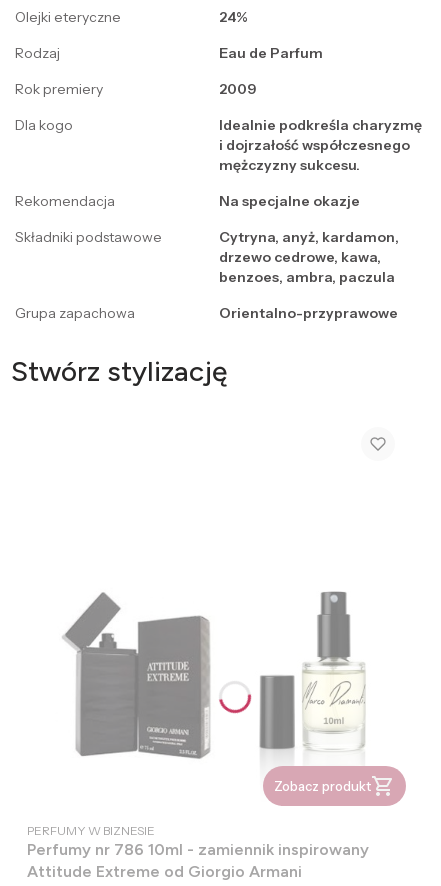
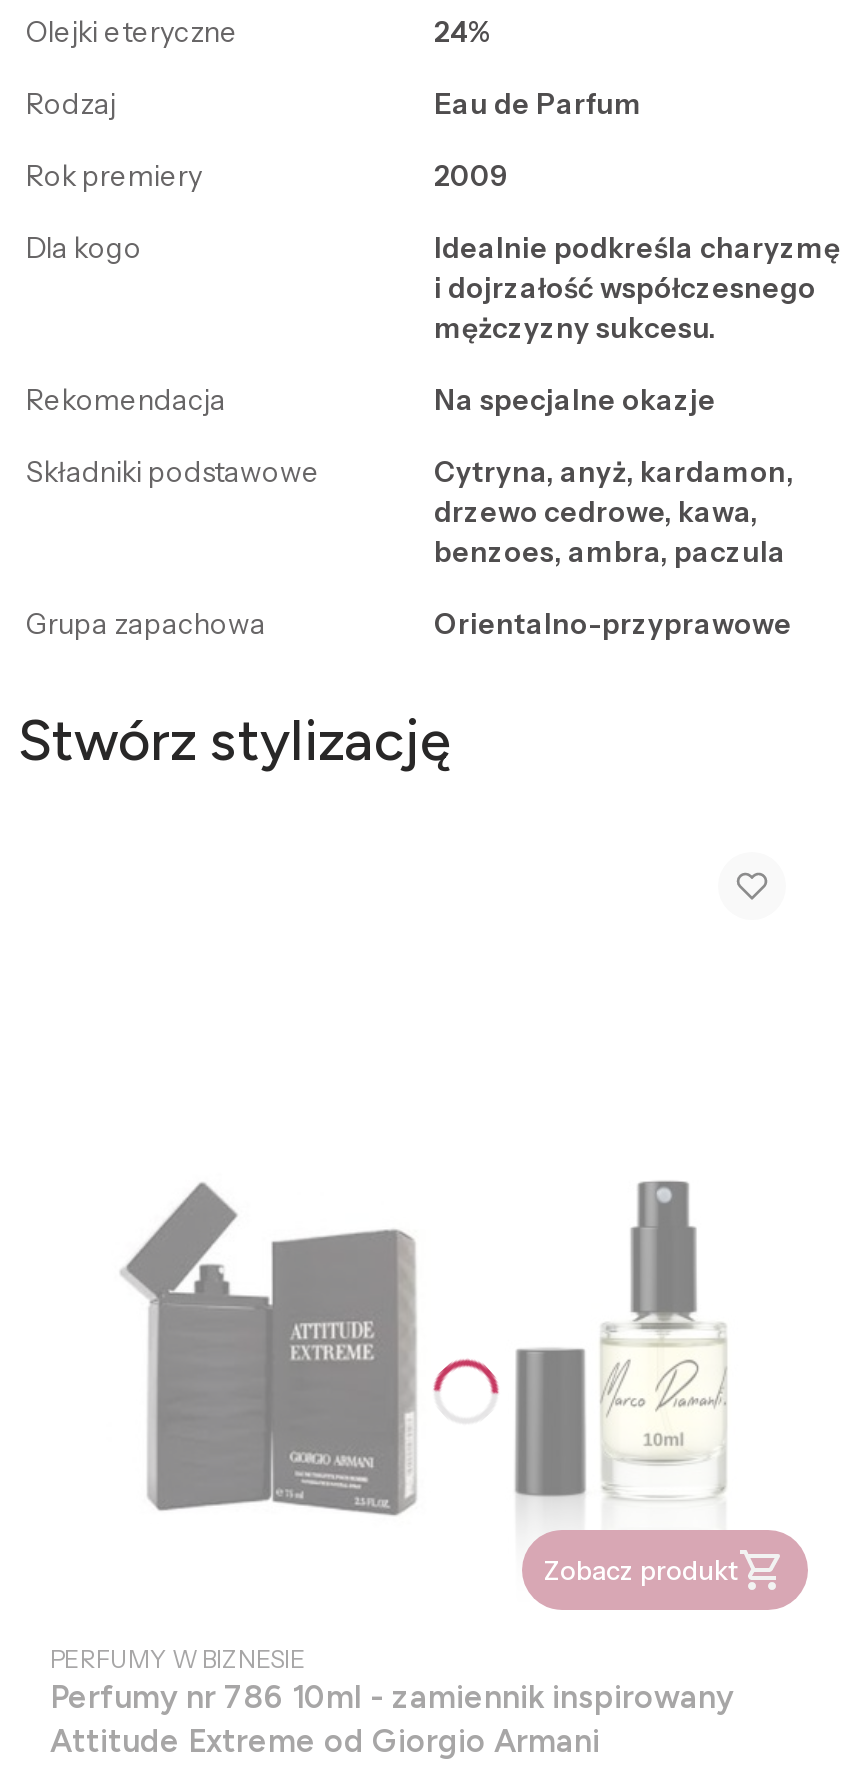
- [image]
+ [image]
